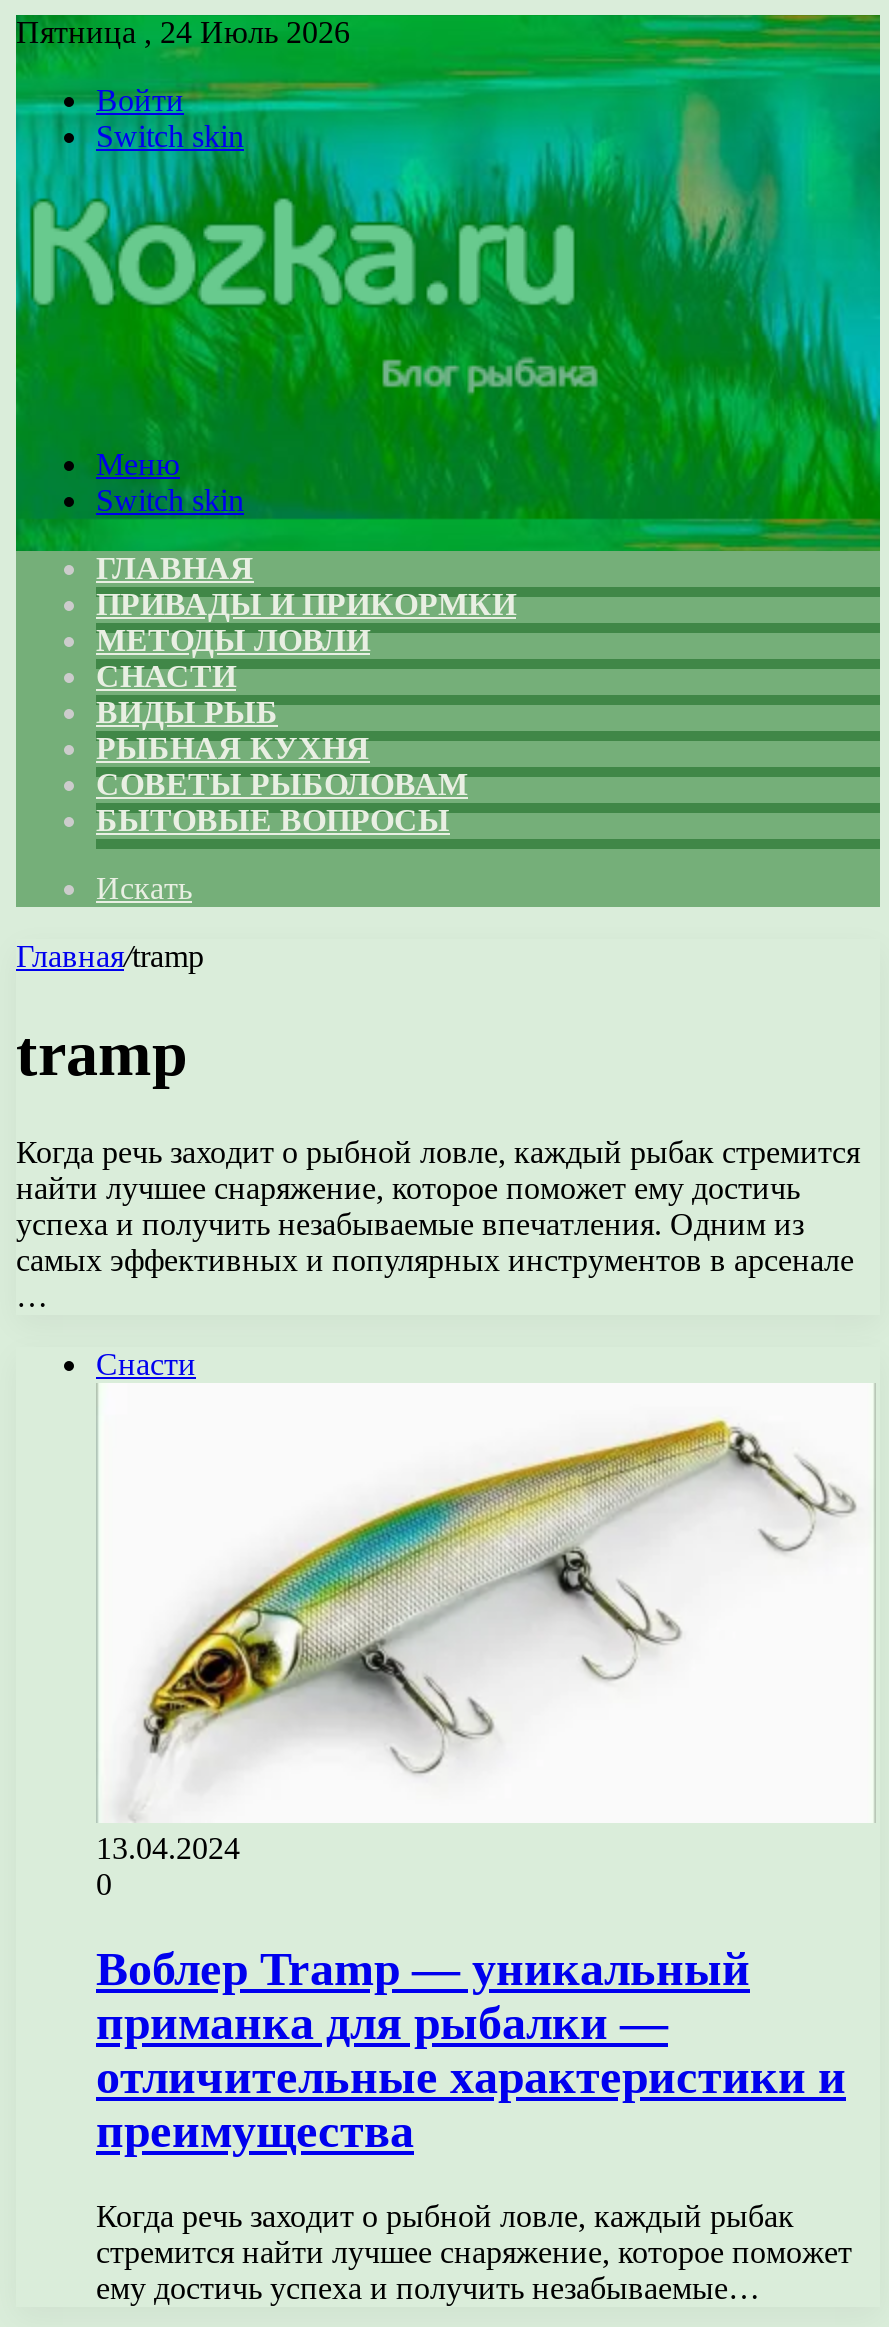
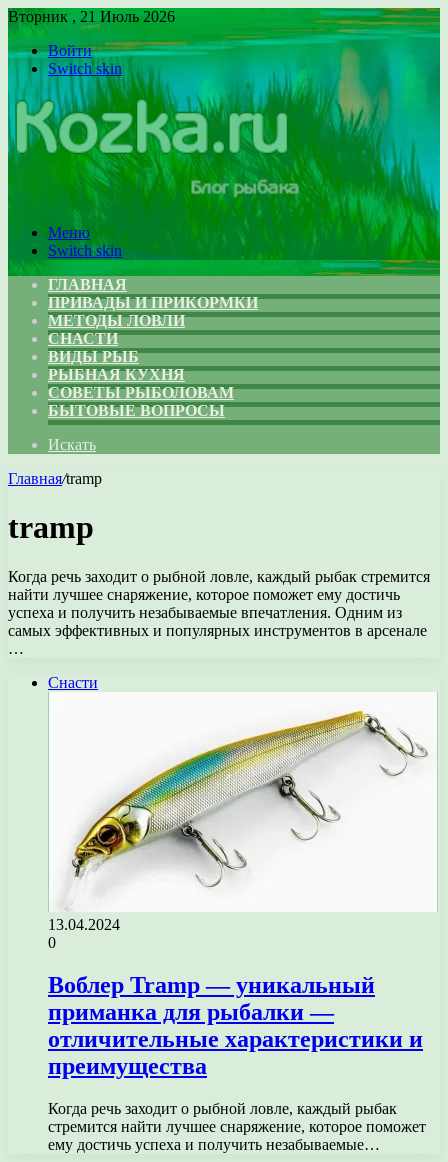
- Пятница , 24 Июль 2026
+ Вторник , 21 Июль 2026
